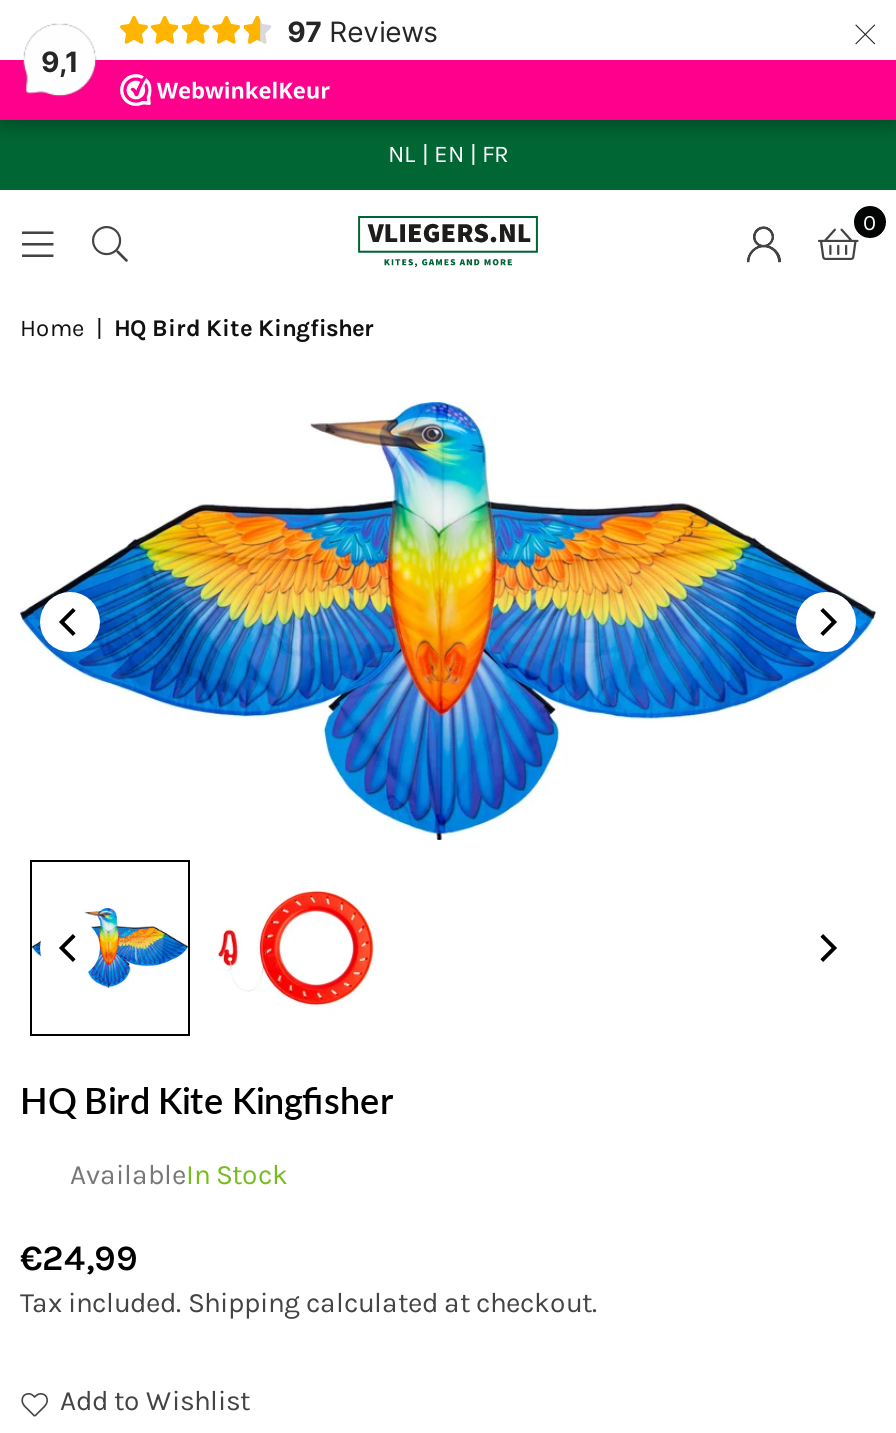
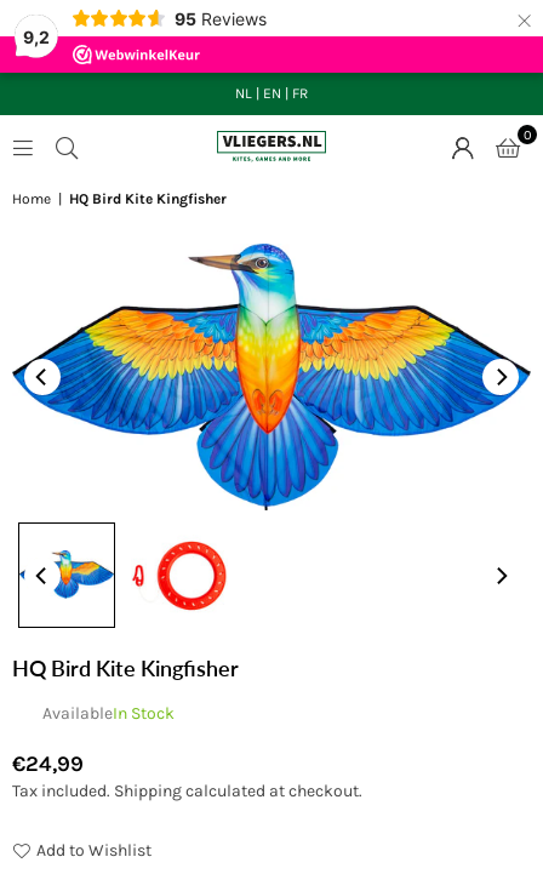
- 97 Reviews
+ 95 Reviews

- 9,1
+ 9,2
